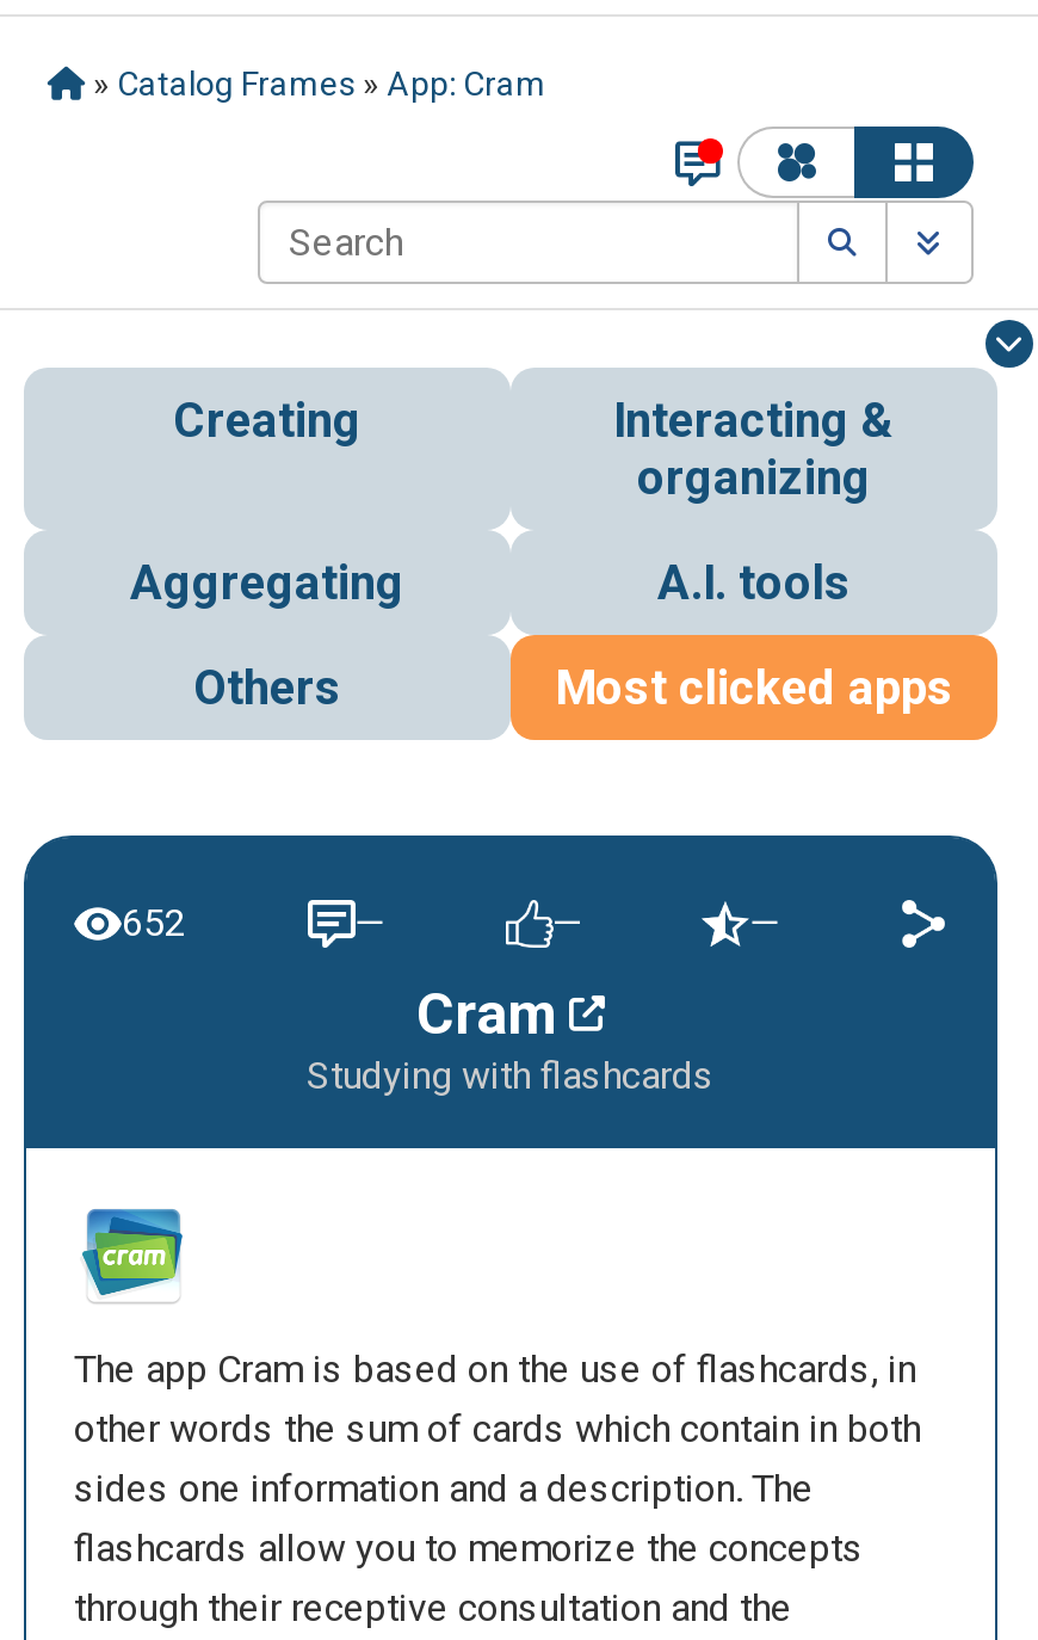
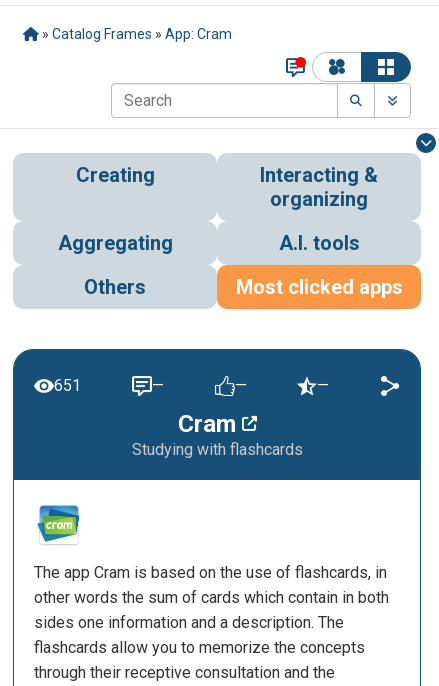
- 652
+ 651
